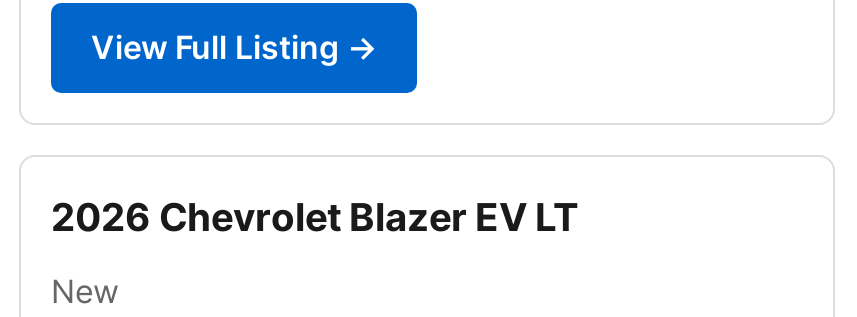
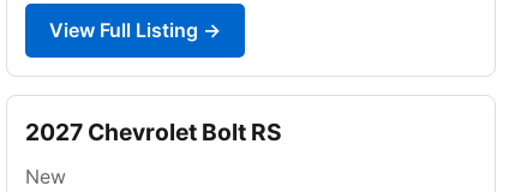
- 2026 Chevrolet Blazer EV LT
+ 2027 Chevrolet Bolt RS
